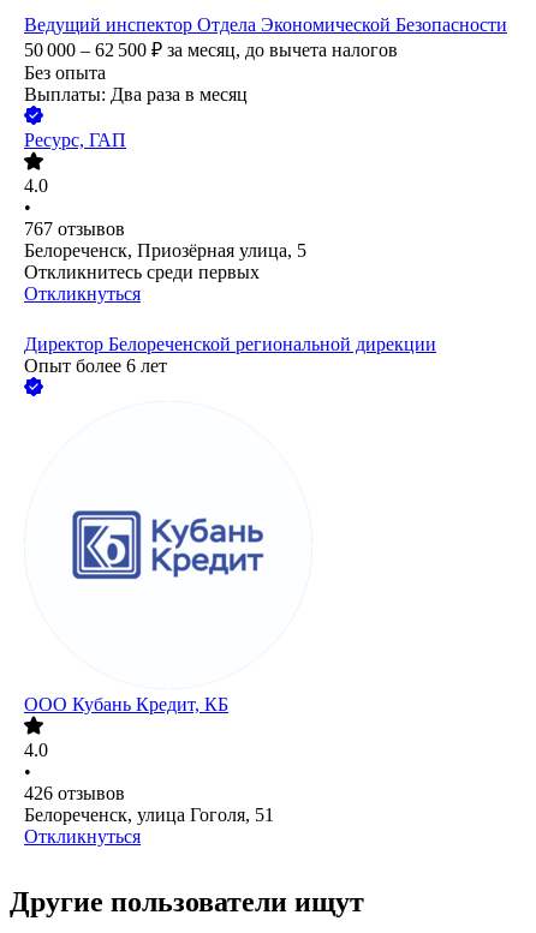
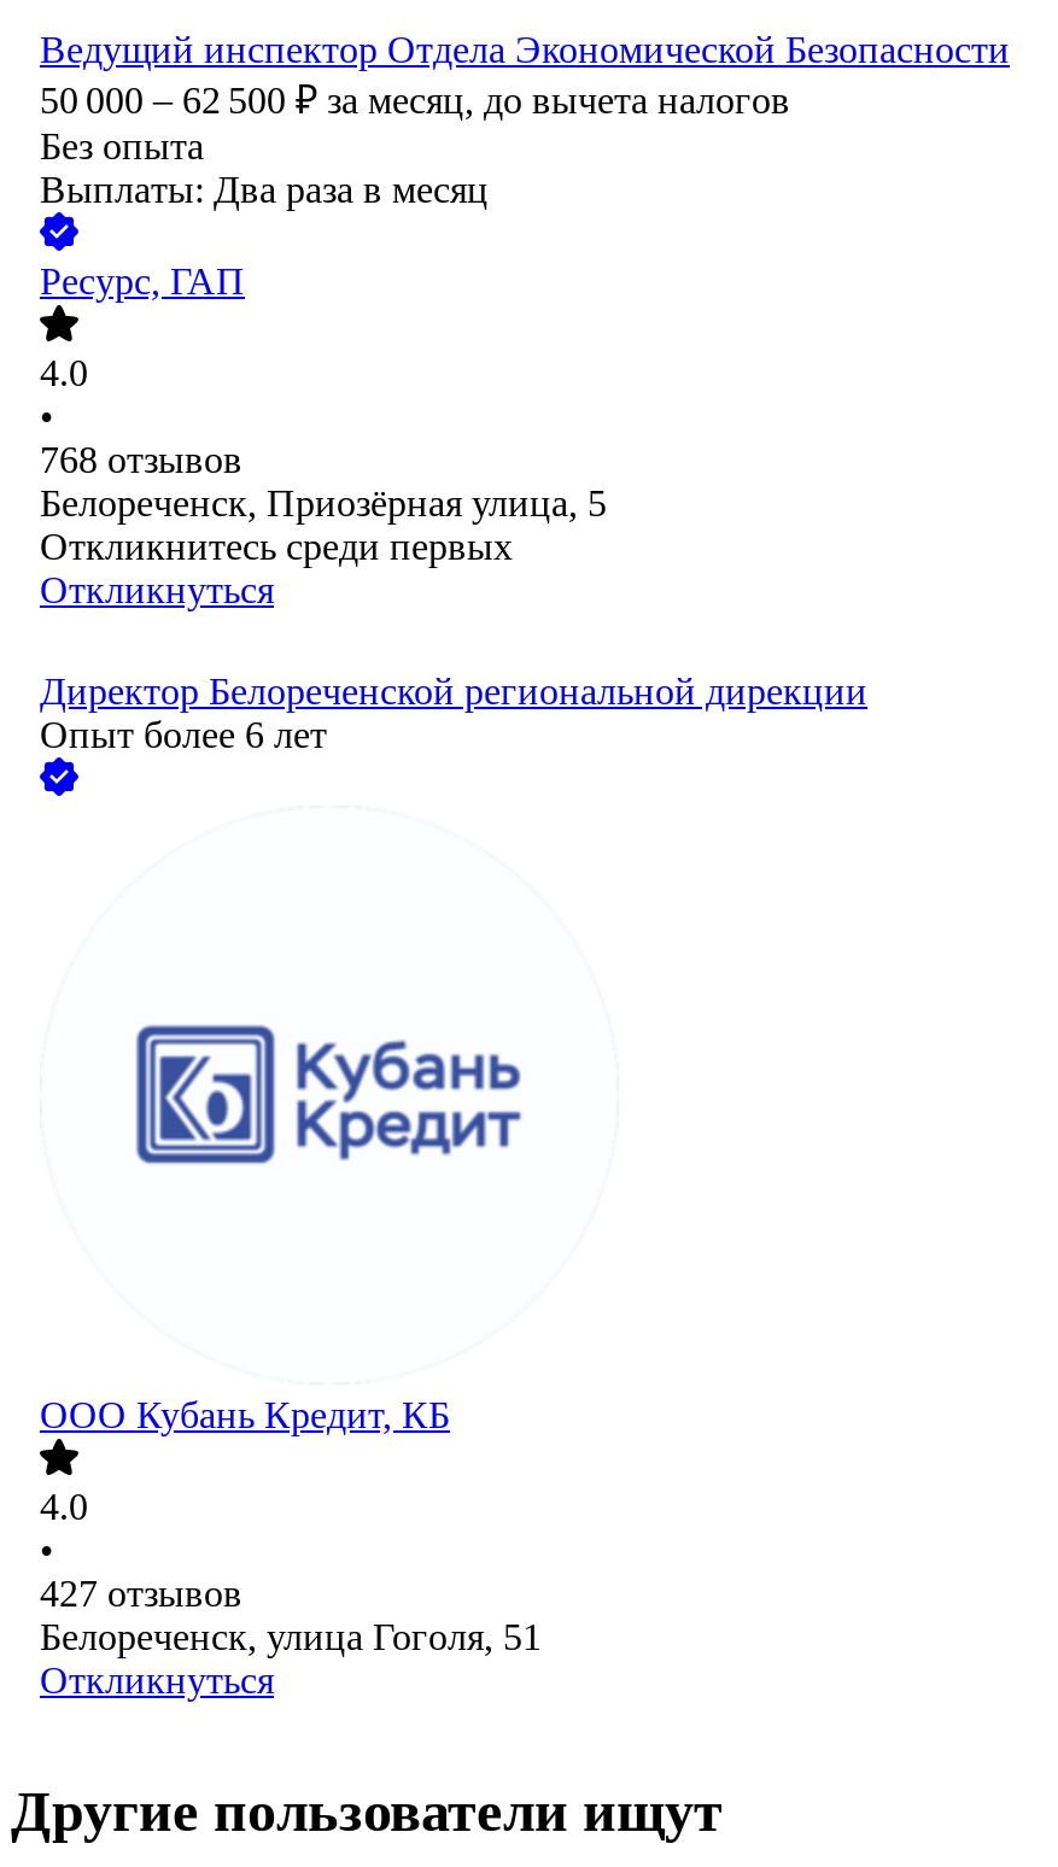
- 767 отзывов
+ 768 отзывов

- 426 отзывов
+ 427 отзывов
